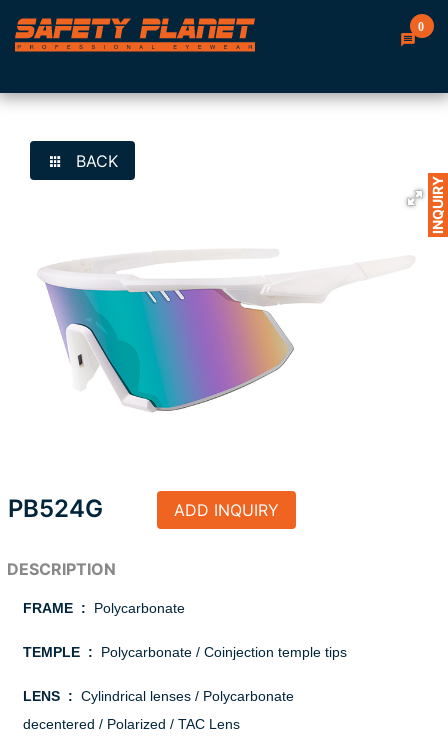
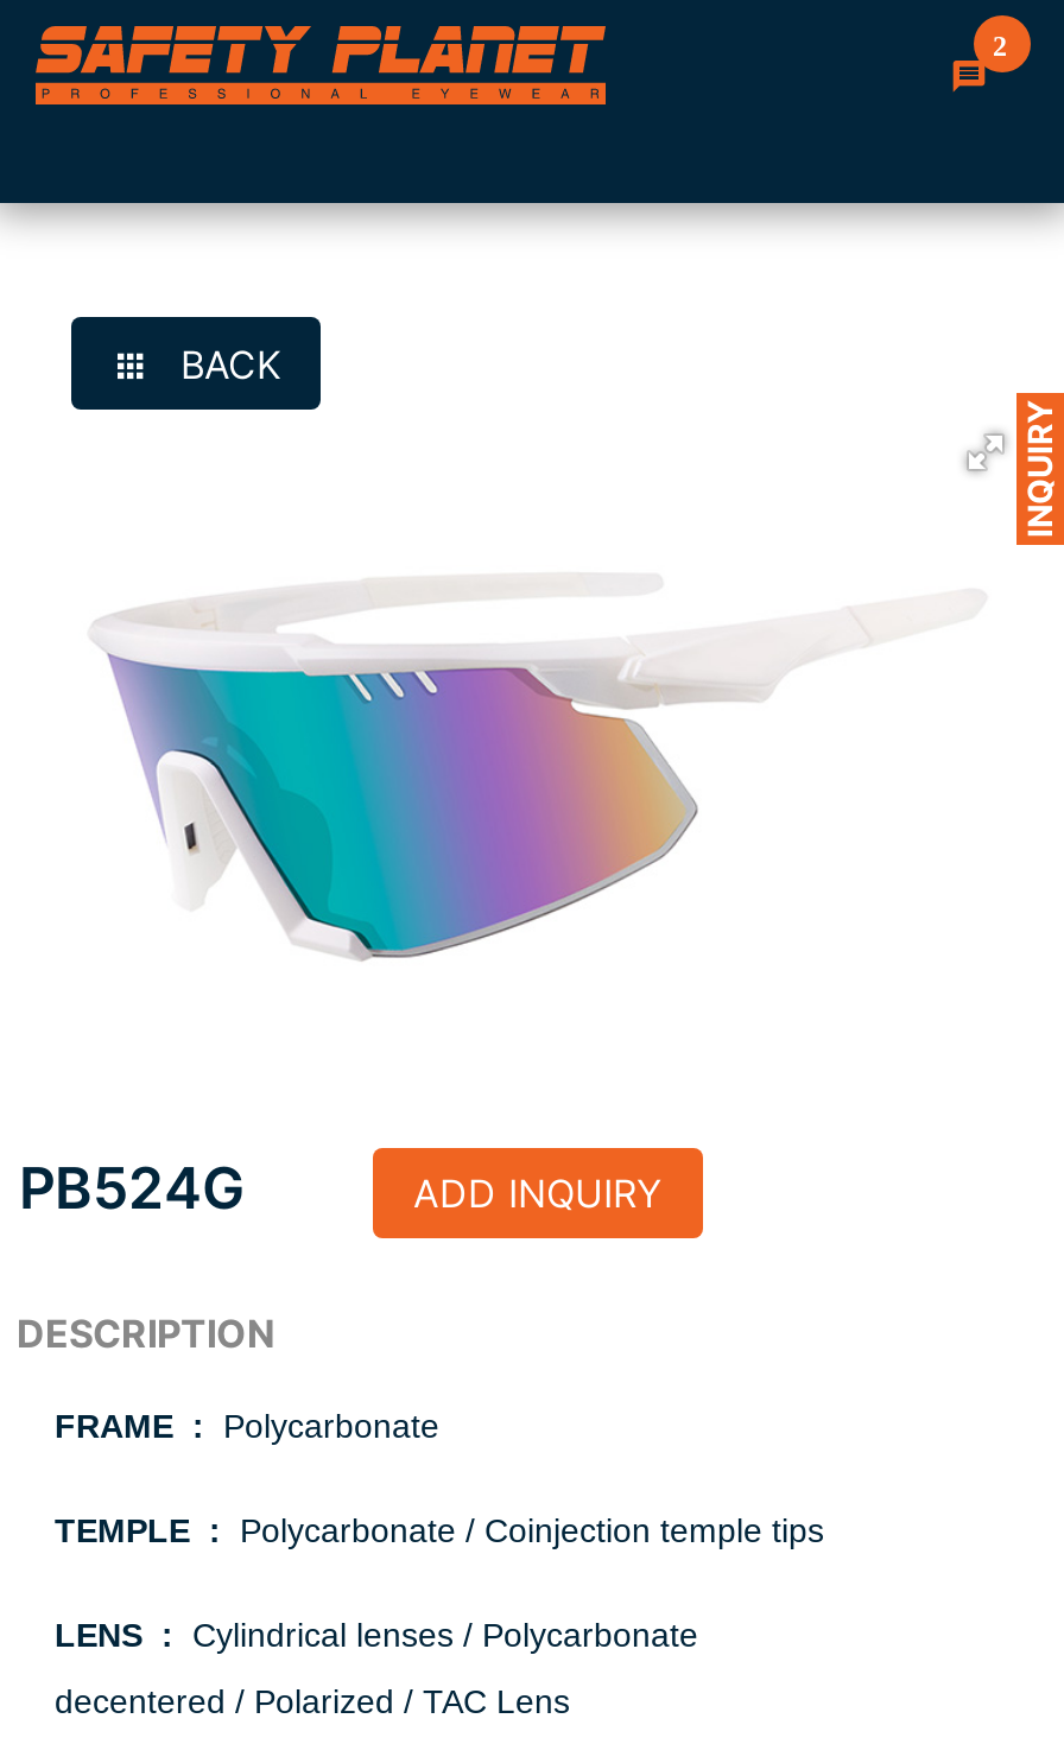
- 0
+ 2
